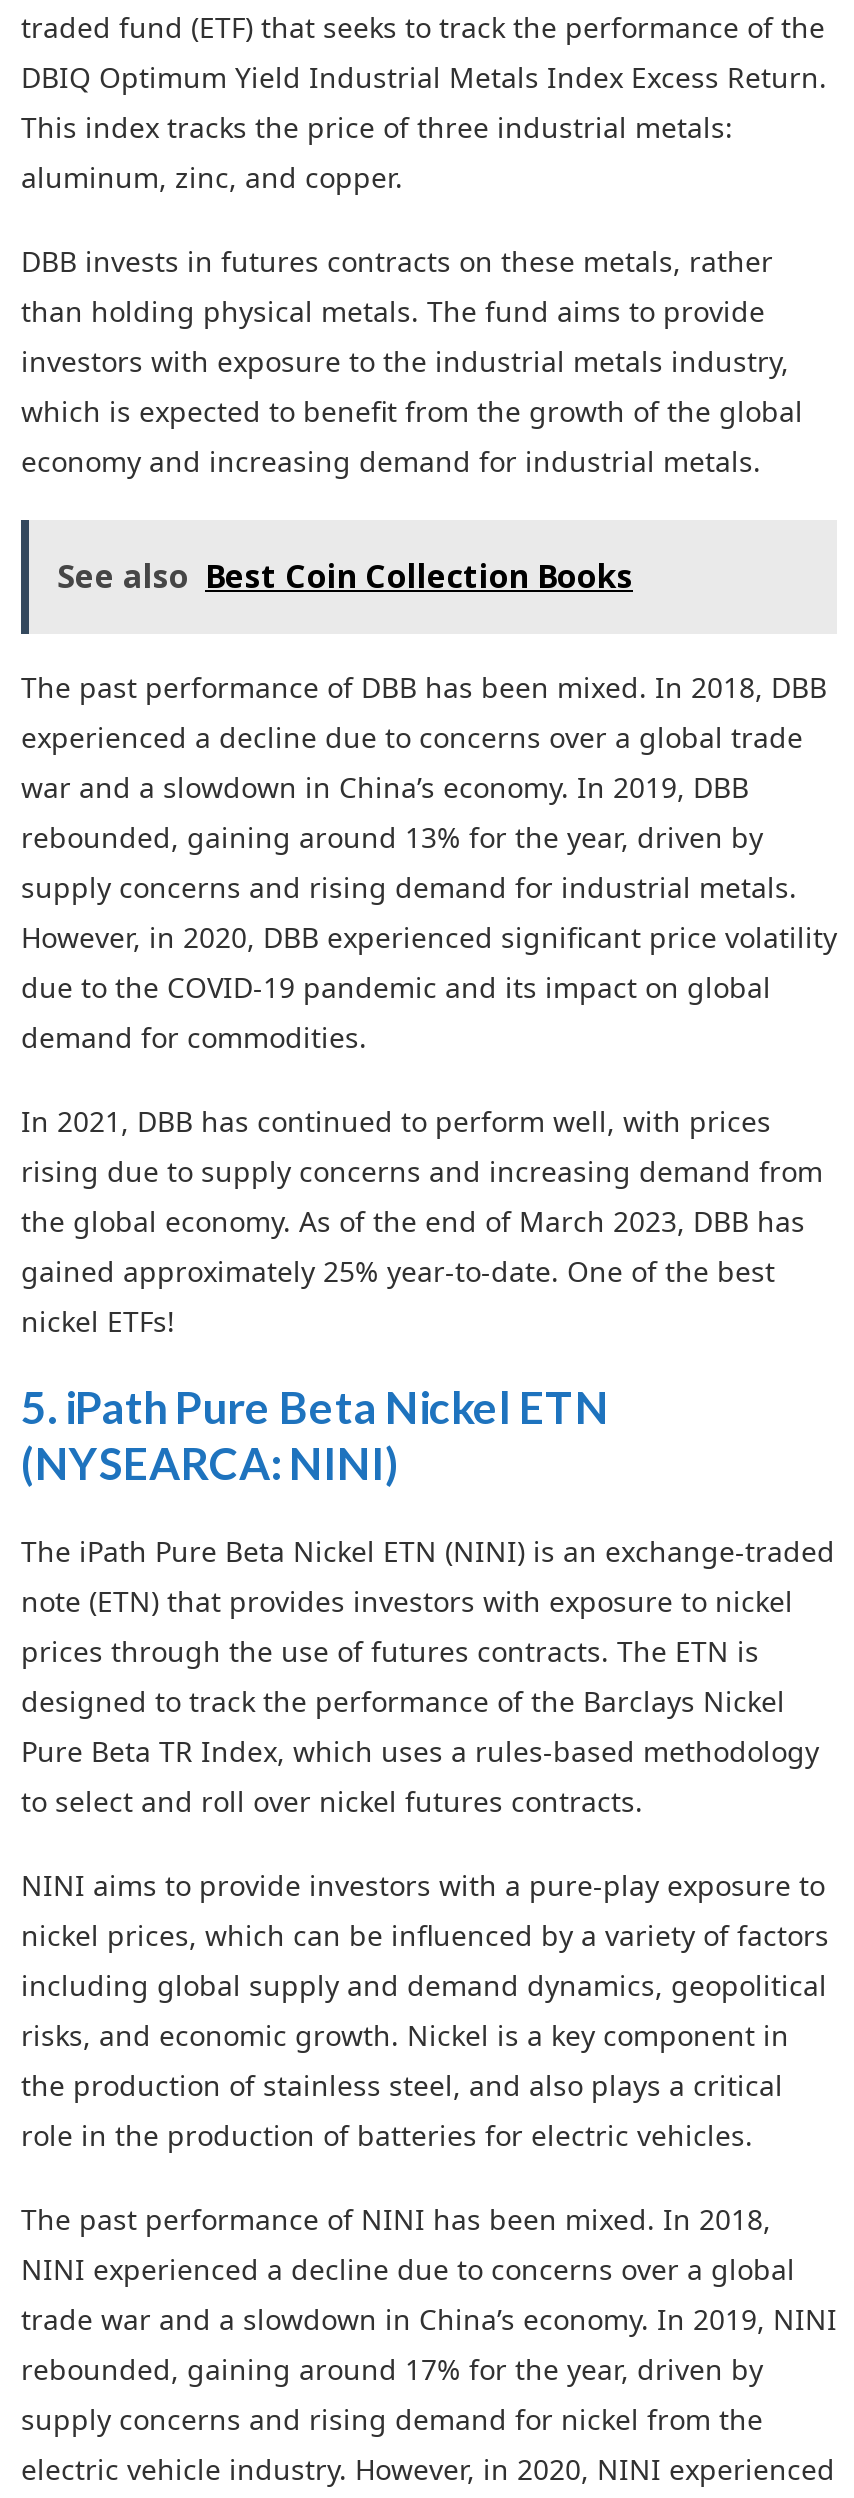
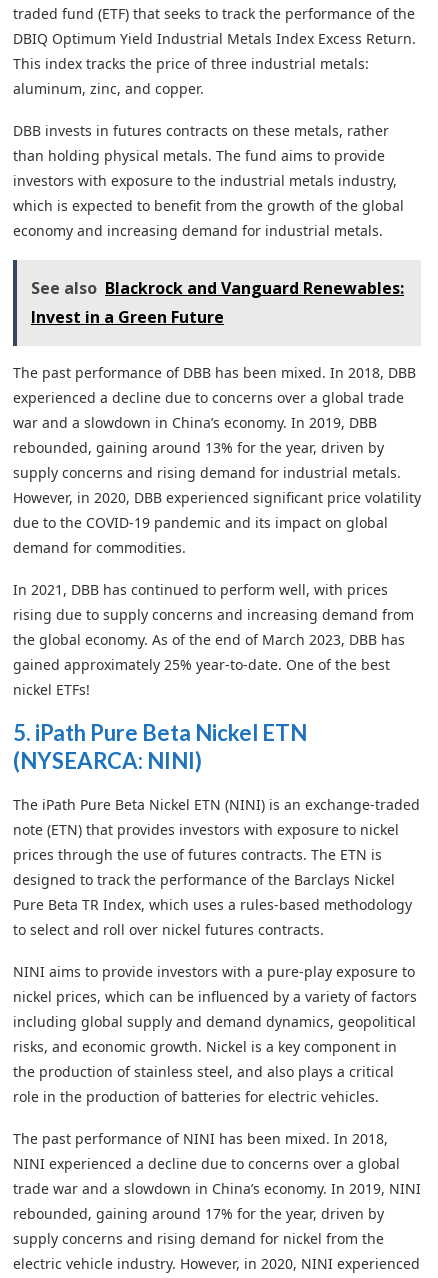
- See also Best Coin Collection Books
+ See also Blackrock and Vanguard Renewables:
+ Invest in a Green Future
